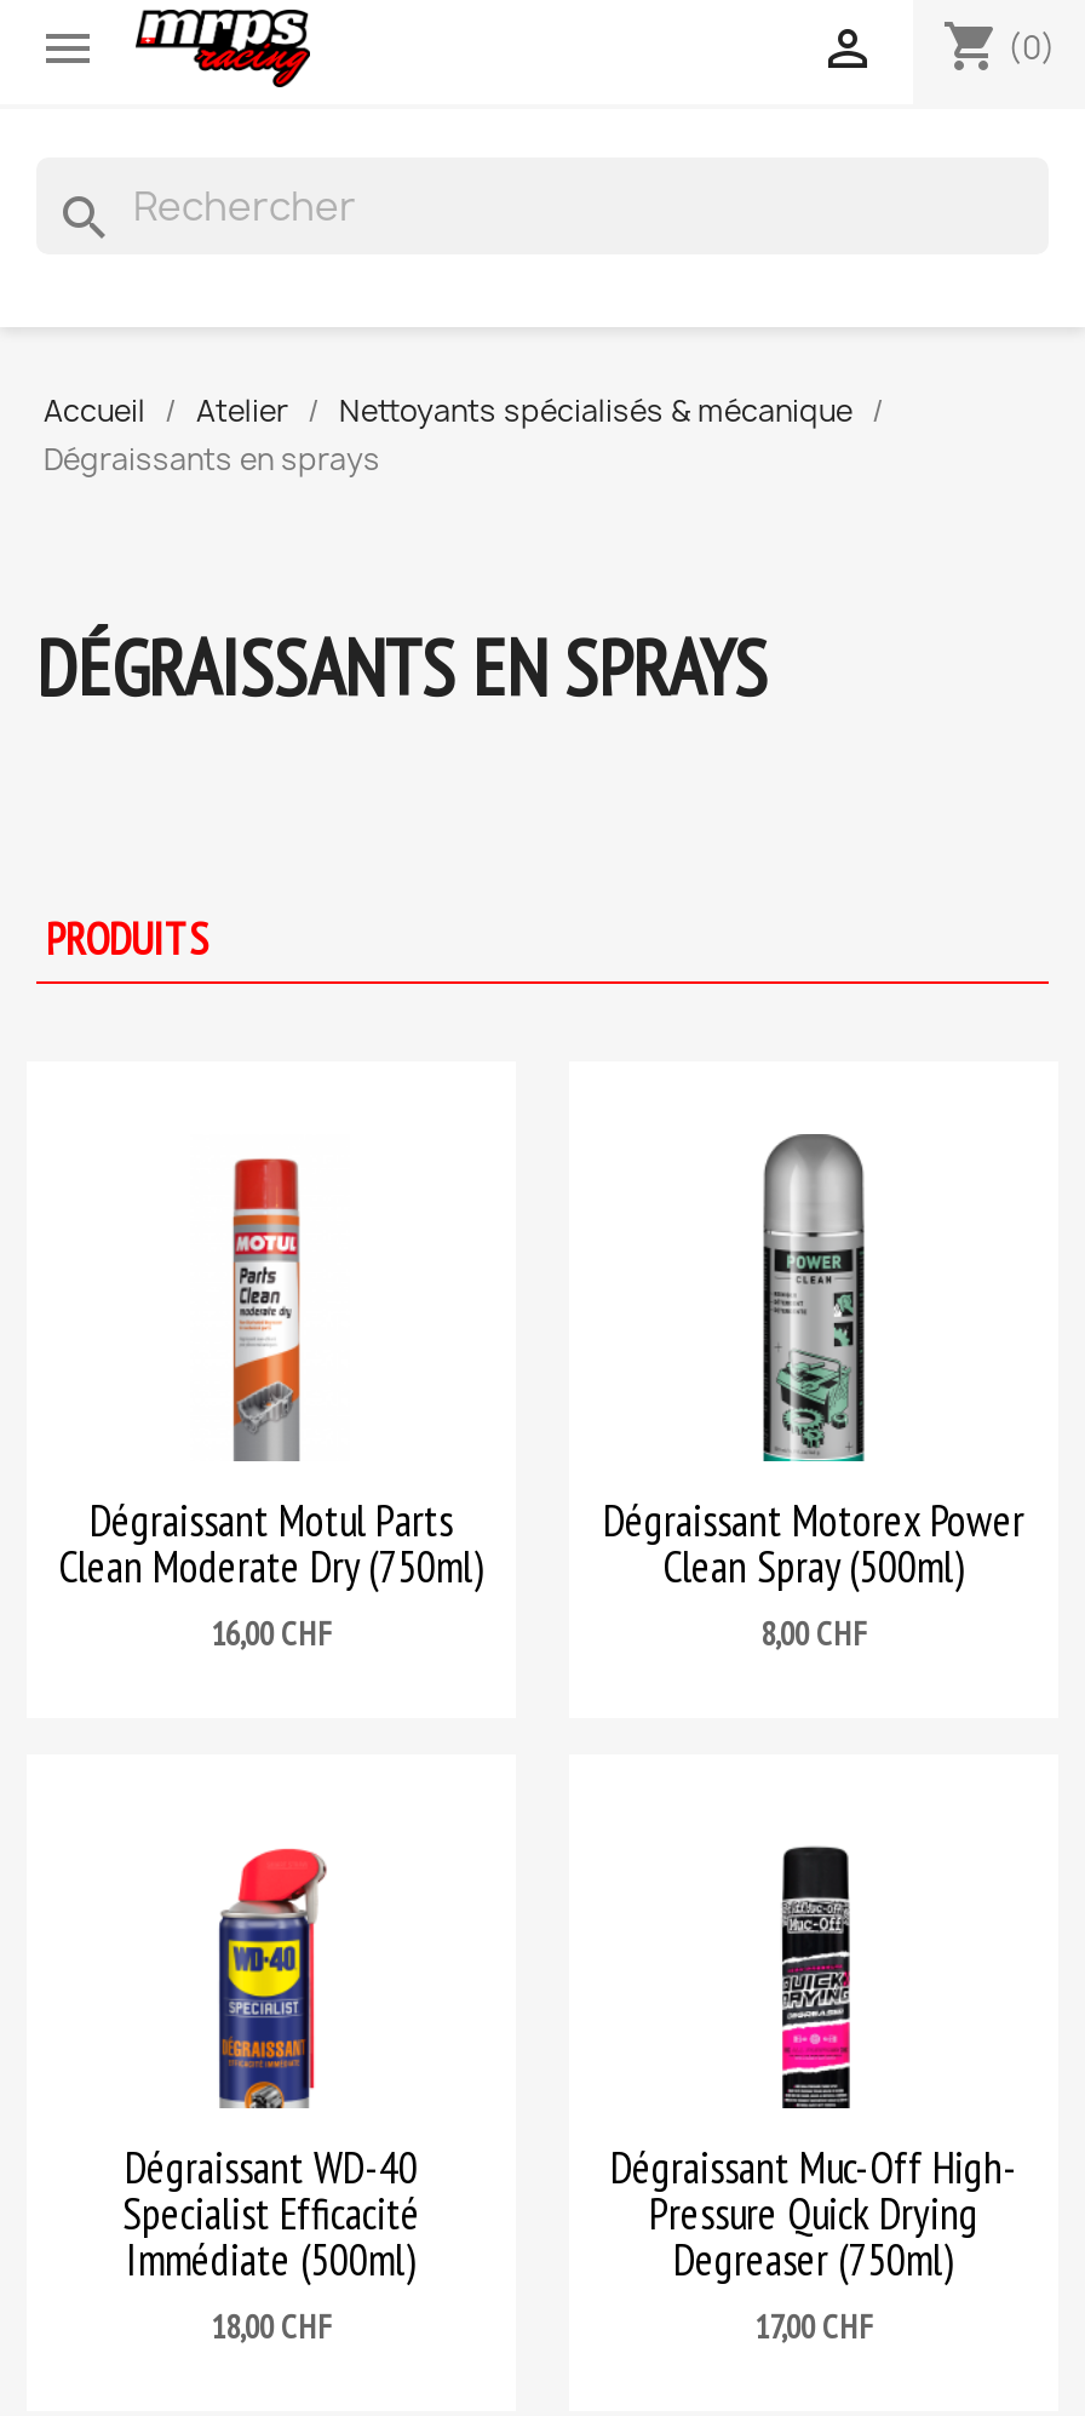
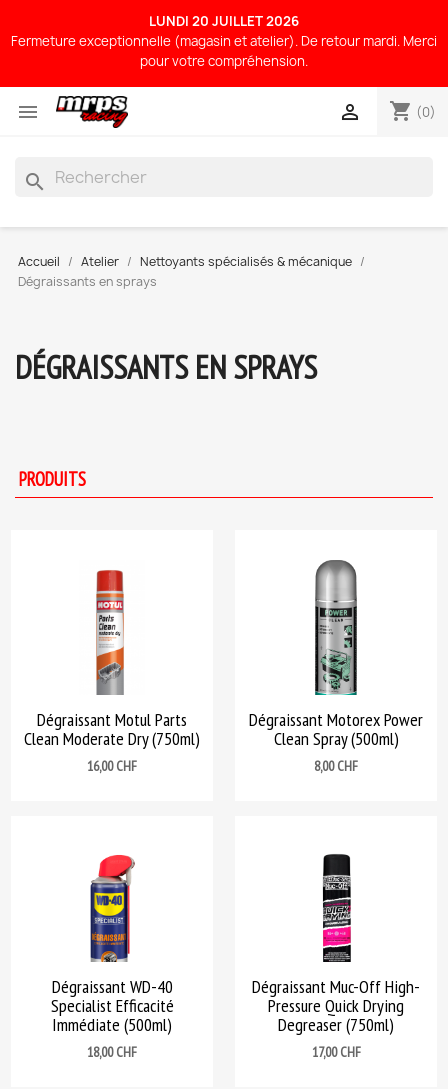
+ LUNDI 20 JUILLET 2026
+ Fermeture exceptionnelle (magasin et atelier). De retour mardi. Merci
+ pour votre compréhension.
